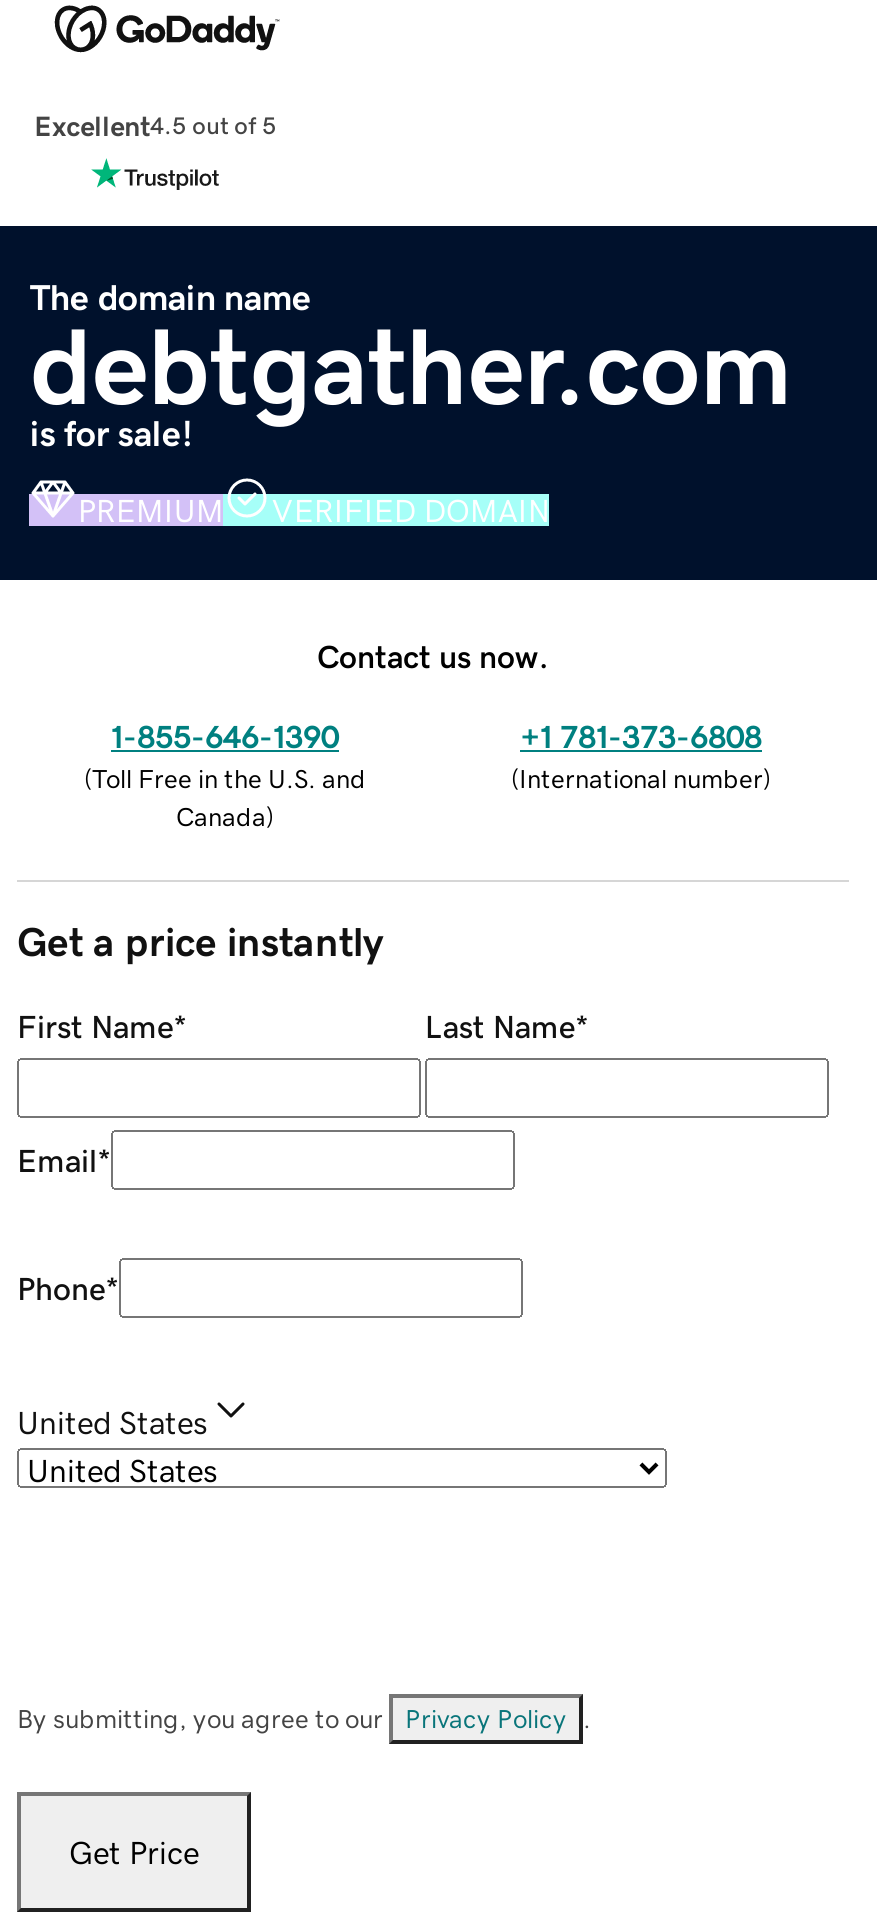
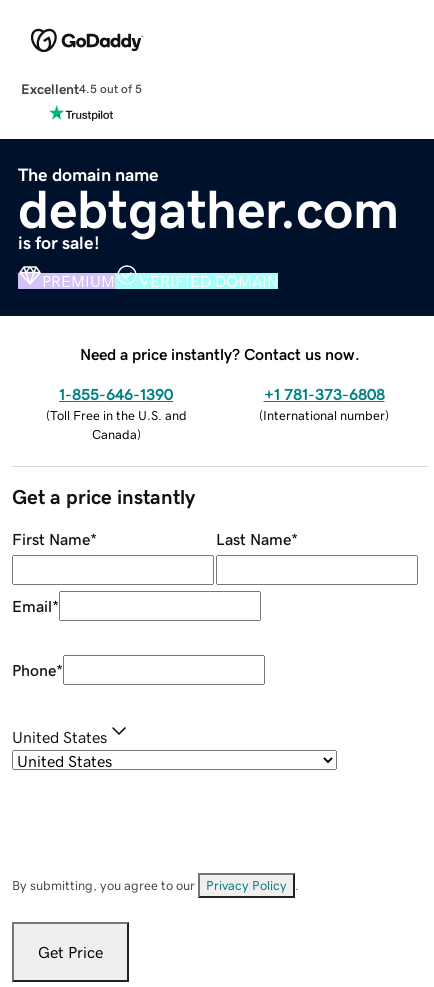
- Contact us now.
+ Need a price instantly? Contact us now.
